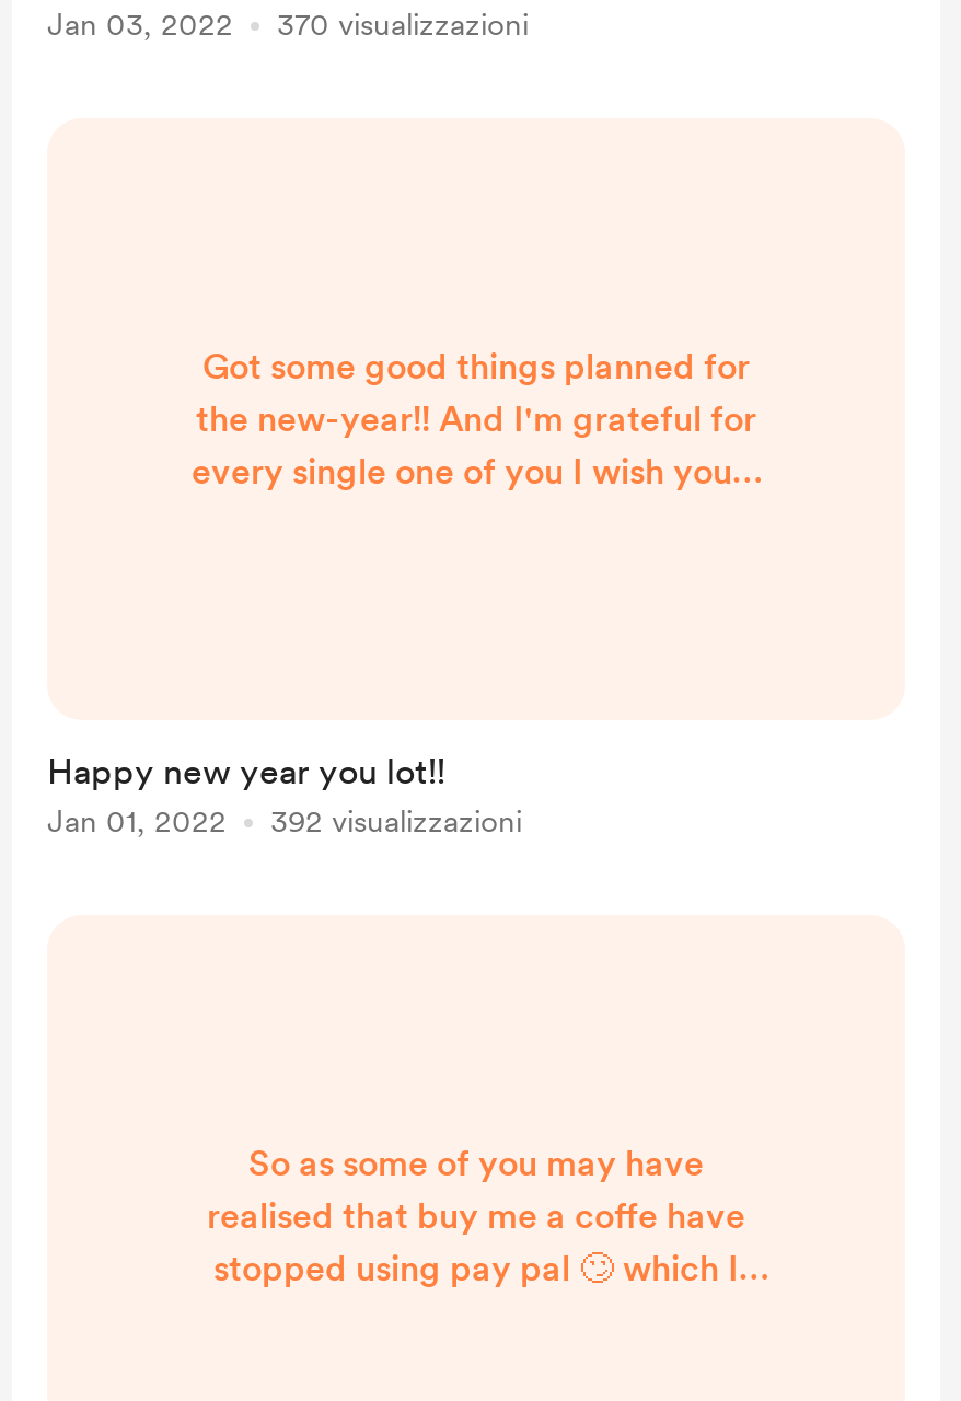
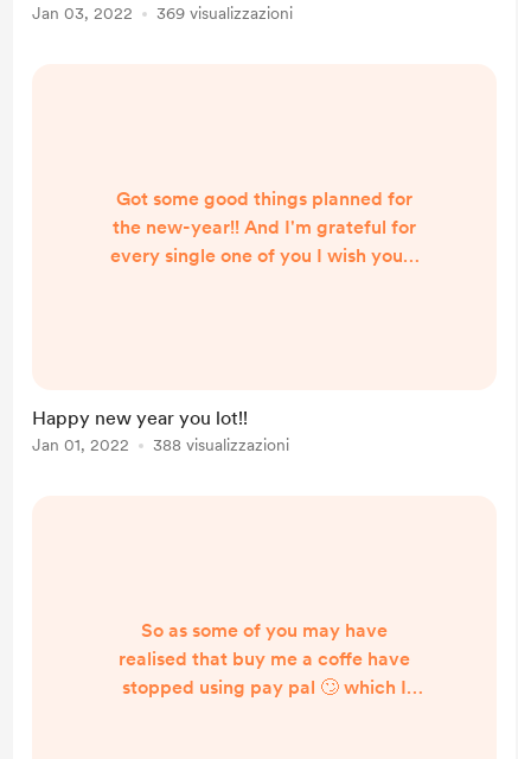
- 370 visualizzazioni
+ 369 visualizzazioni

- 392 visualizzazioni
+ 388 visualizzazioni
